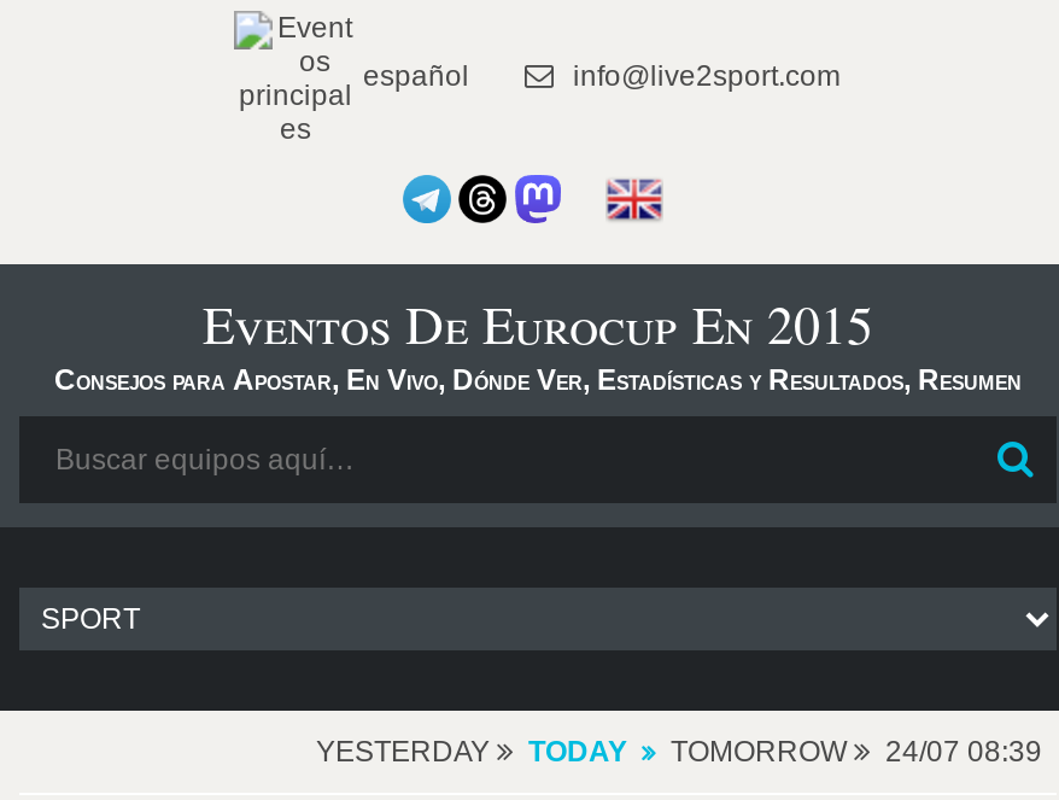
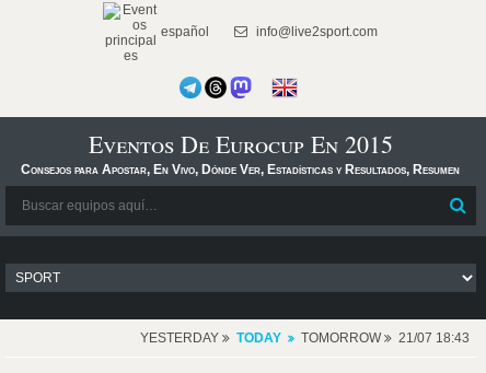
- YESTERDAY TODAY TOMORROW 24/07 08:39
+ YESTERDAY TODAY TOMORROW 21/07 18:43
